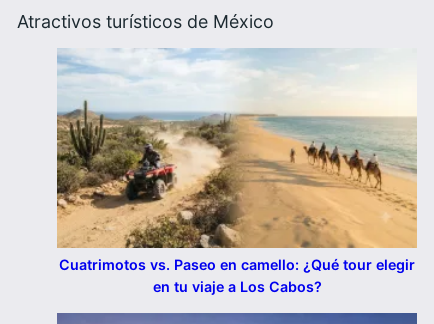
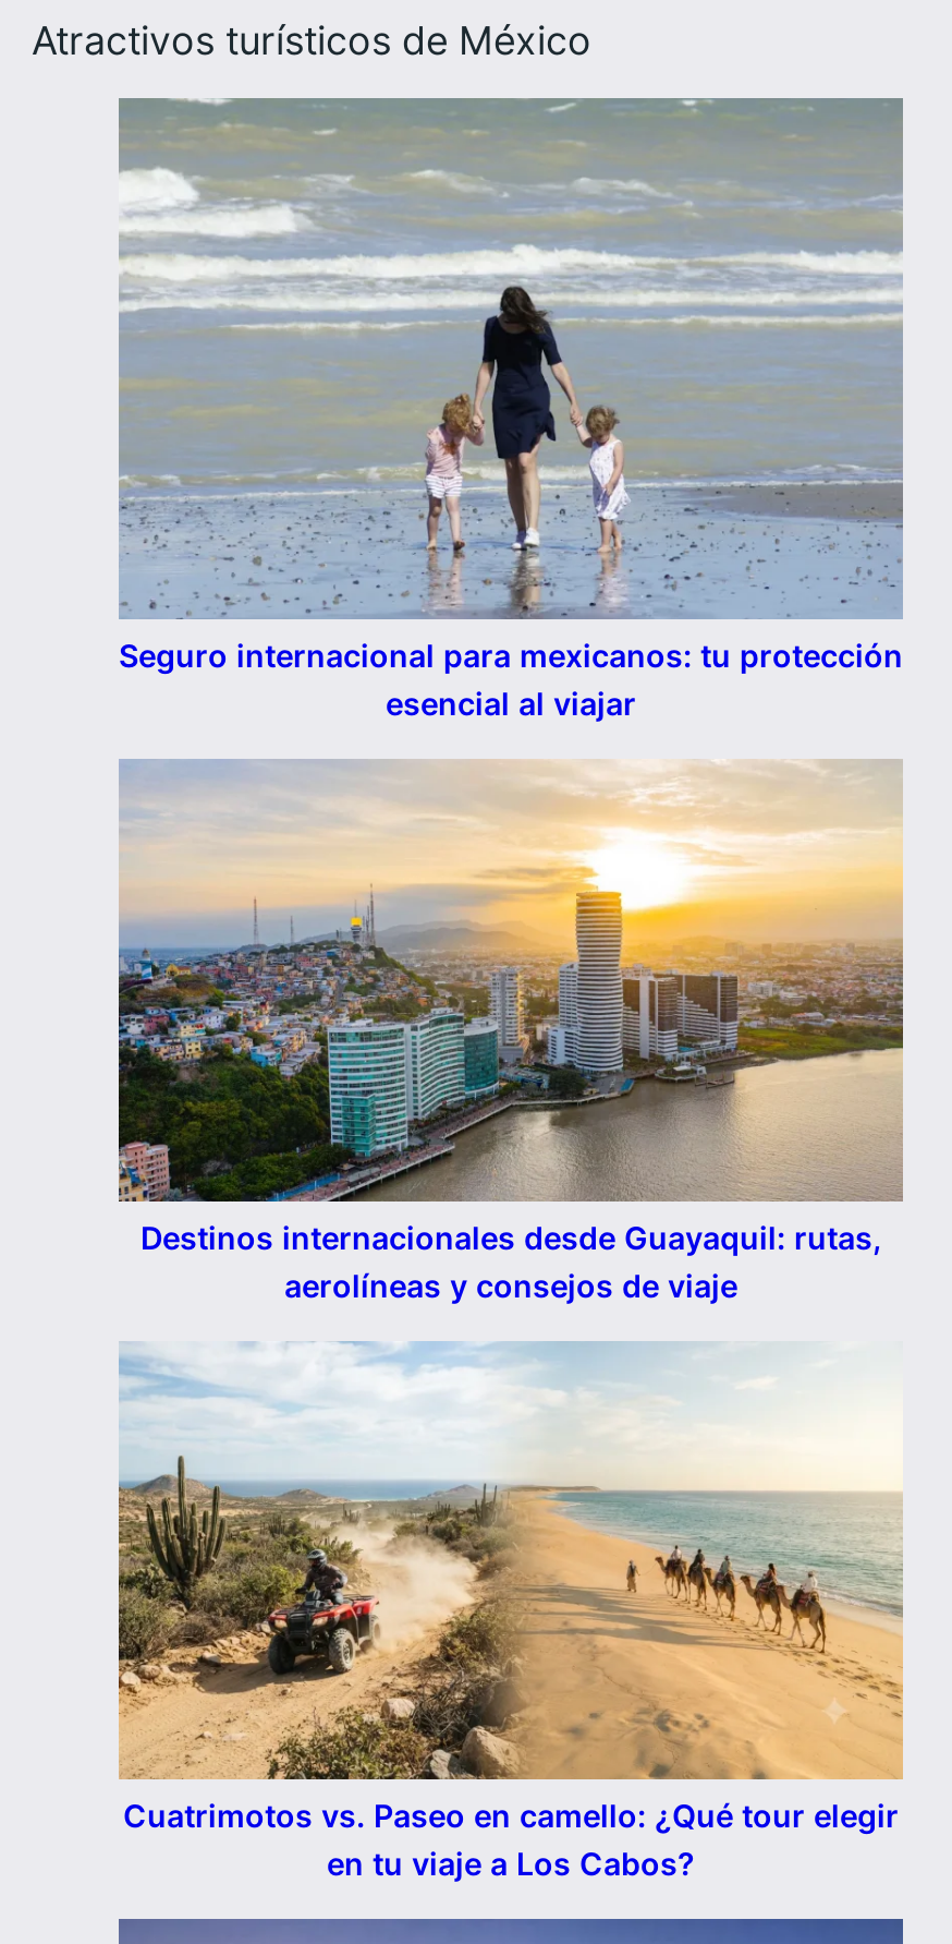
+ [image]
+ Destinos internacionales desde Guayaquil: rutas,
+ aerolíneas y consejos de viaje

+ [image]
+ Seguro internacional para mexicanos: tu protección
+ esencial al viajar
